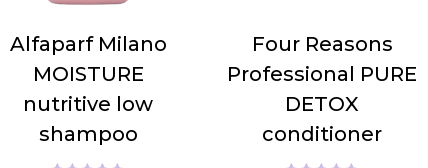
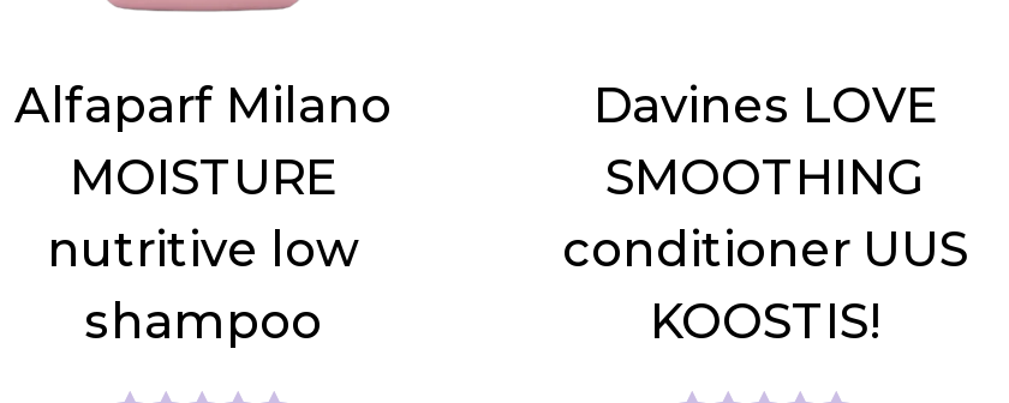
- Four Reasons
- Professional PURE
- DETOX
- conditioner
+ Davines LOVE
+ SMOOTHING
+ conditioner UUS
+ KOOSTIS!
